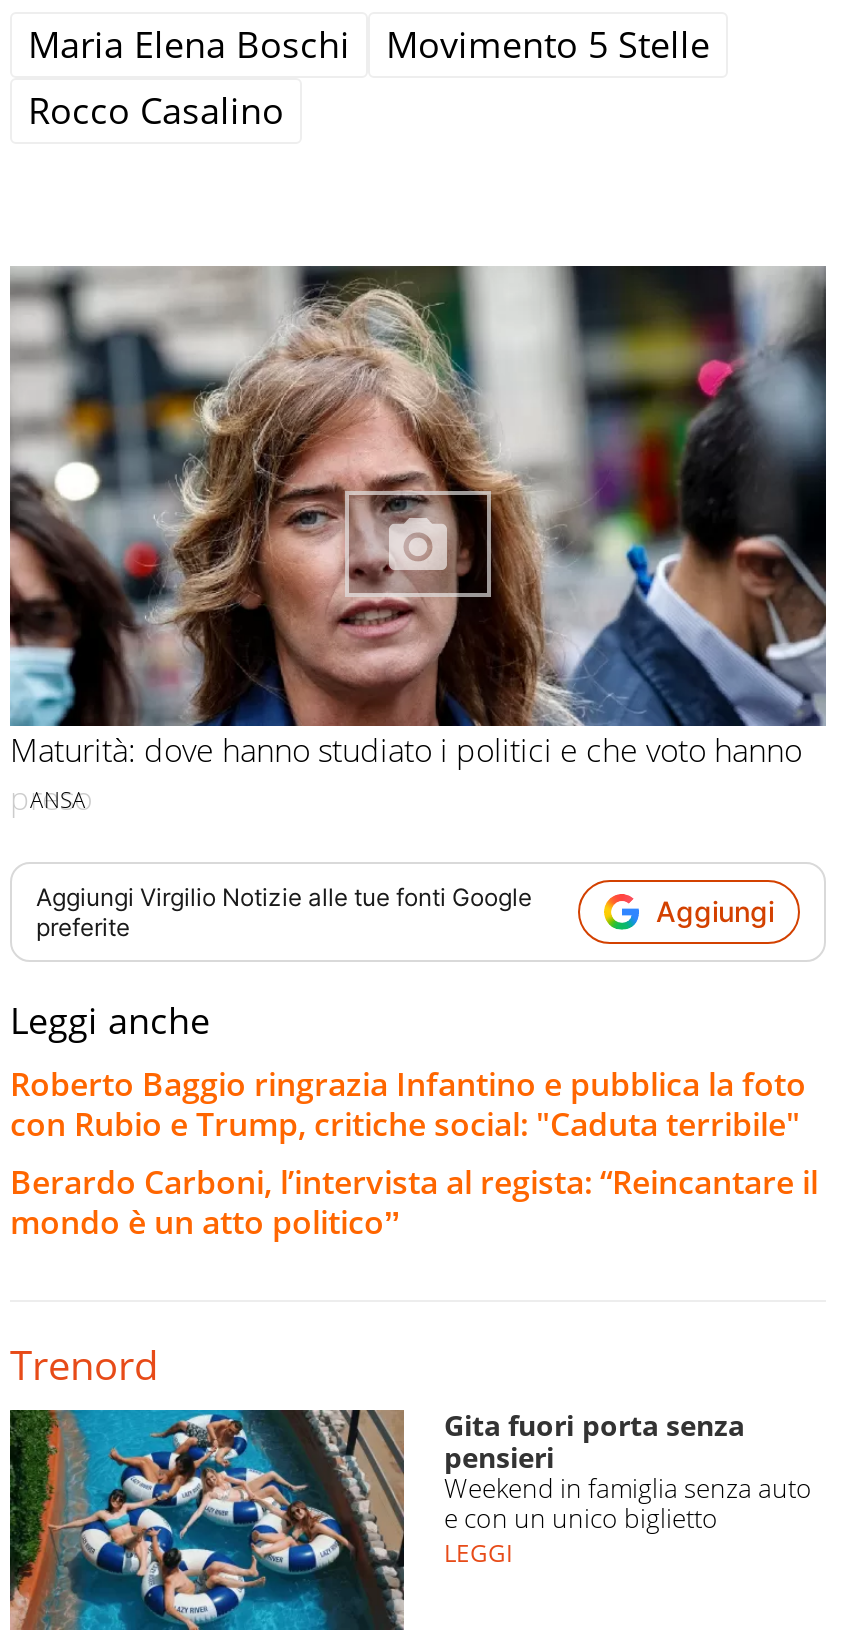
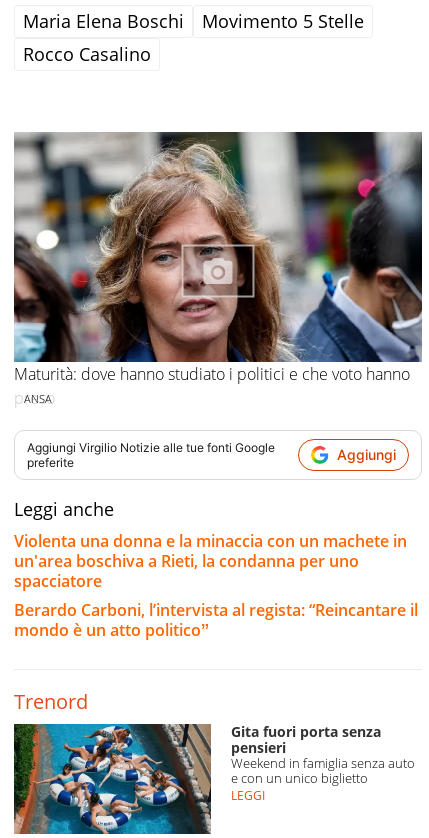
- Roberto Baggio ringrazia Infantino e pubblica la foto
- con Rubio e Trump, critiche social: "Caduta terribile"
+ Violenta una donna e la minaccia con un machete in
+ un'area boschiva a Rieti, la condanna per uno
+ spacciatore
